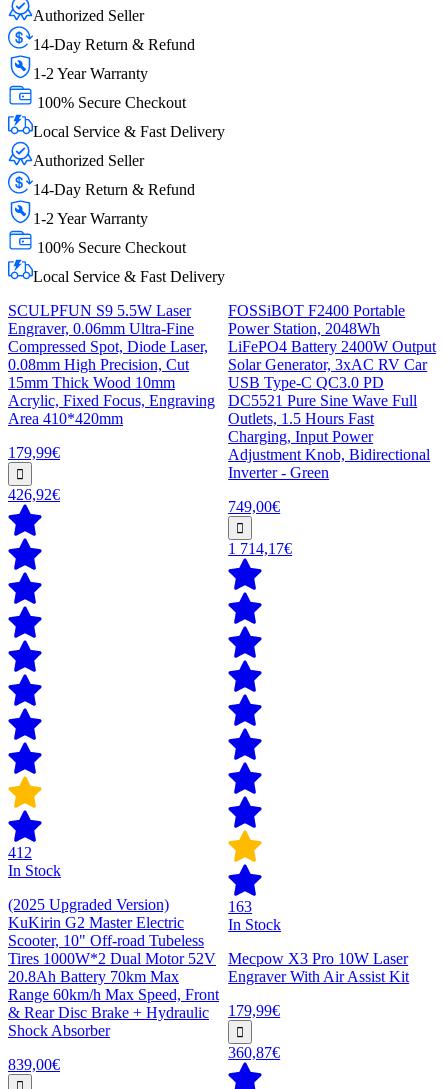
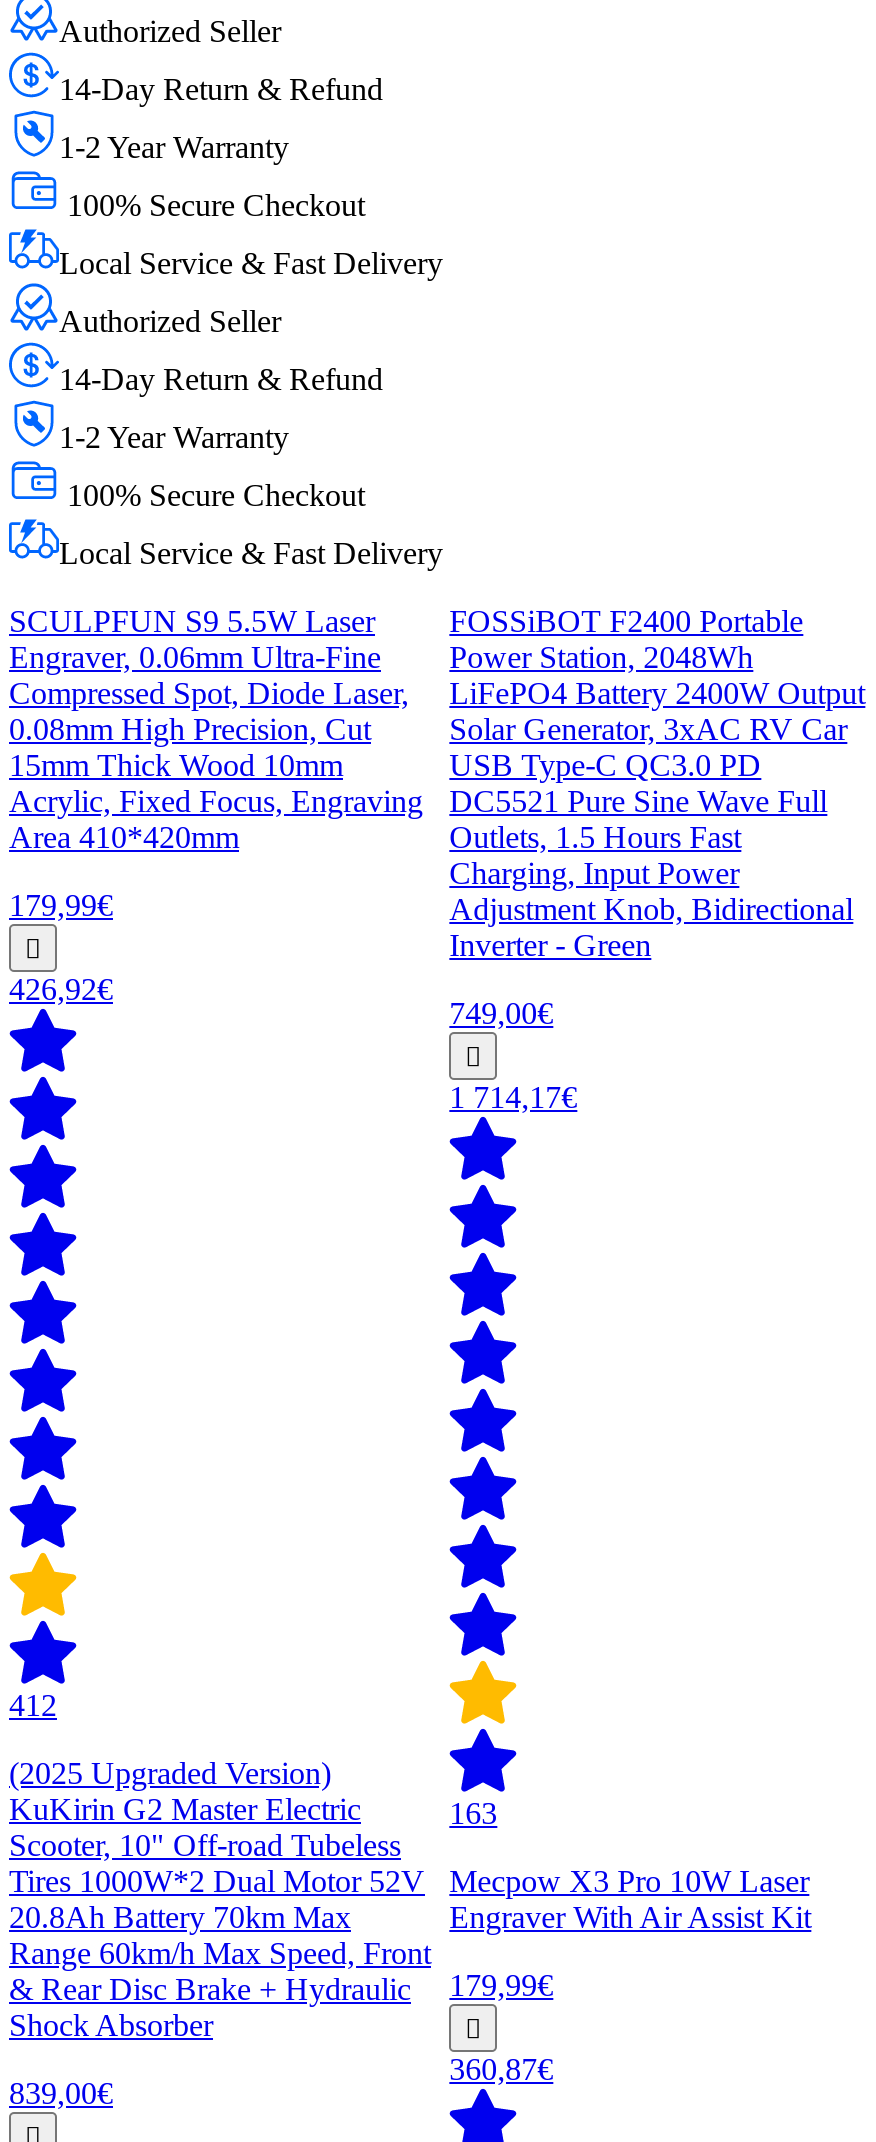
- In Stock

- In Stock
